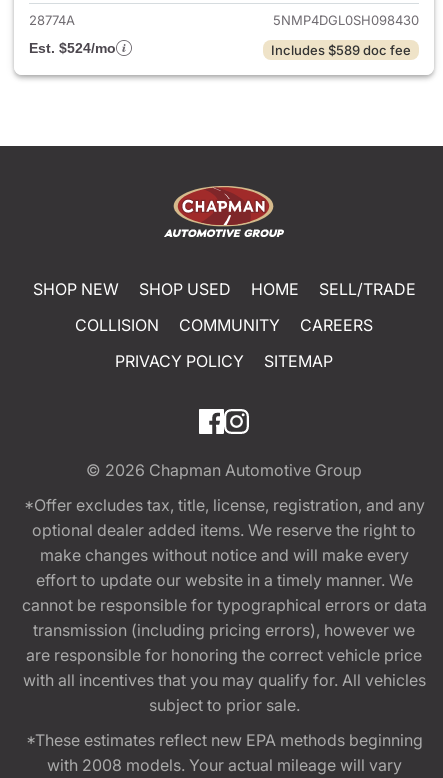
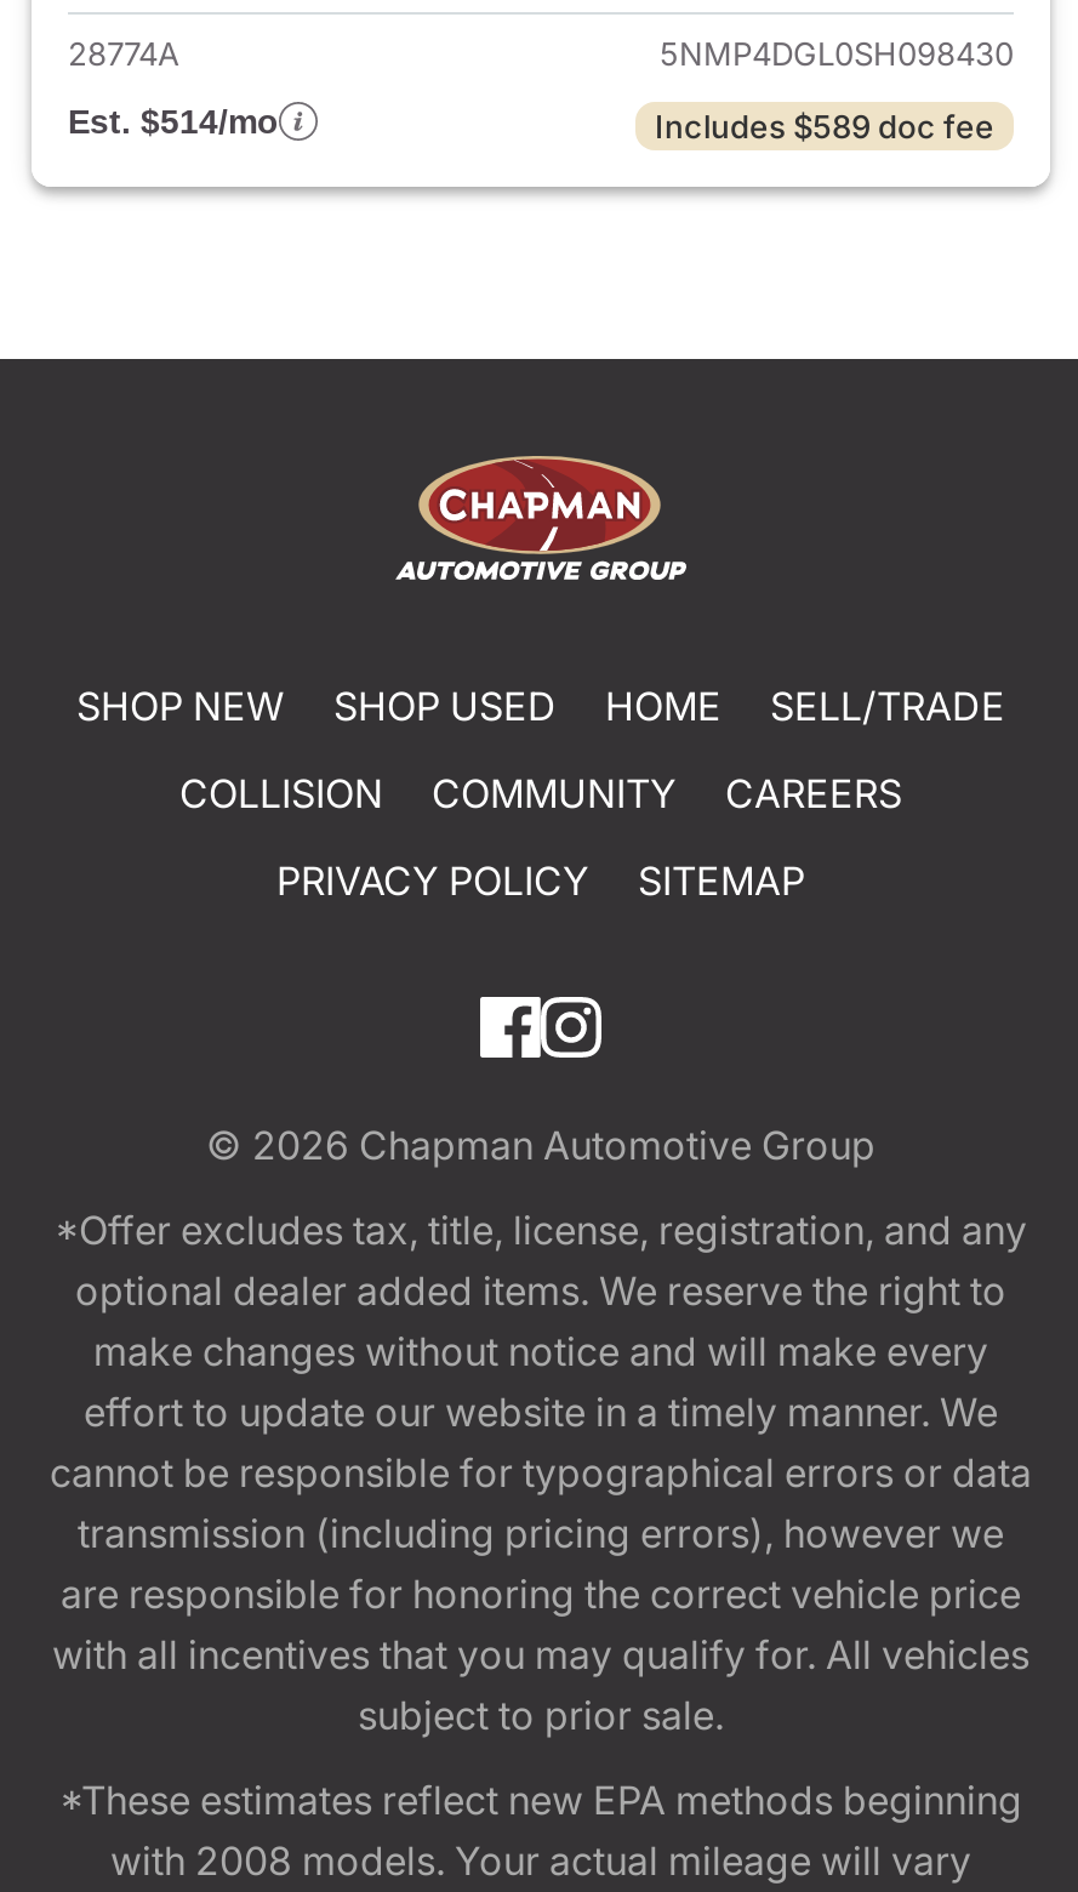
- Est. $524/mo
+ Est. $514/mo
